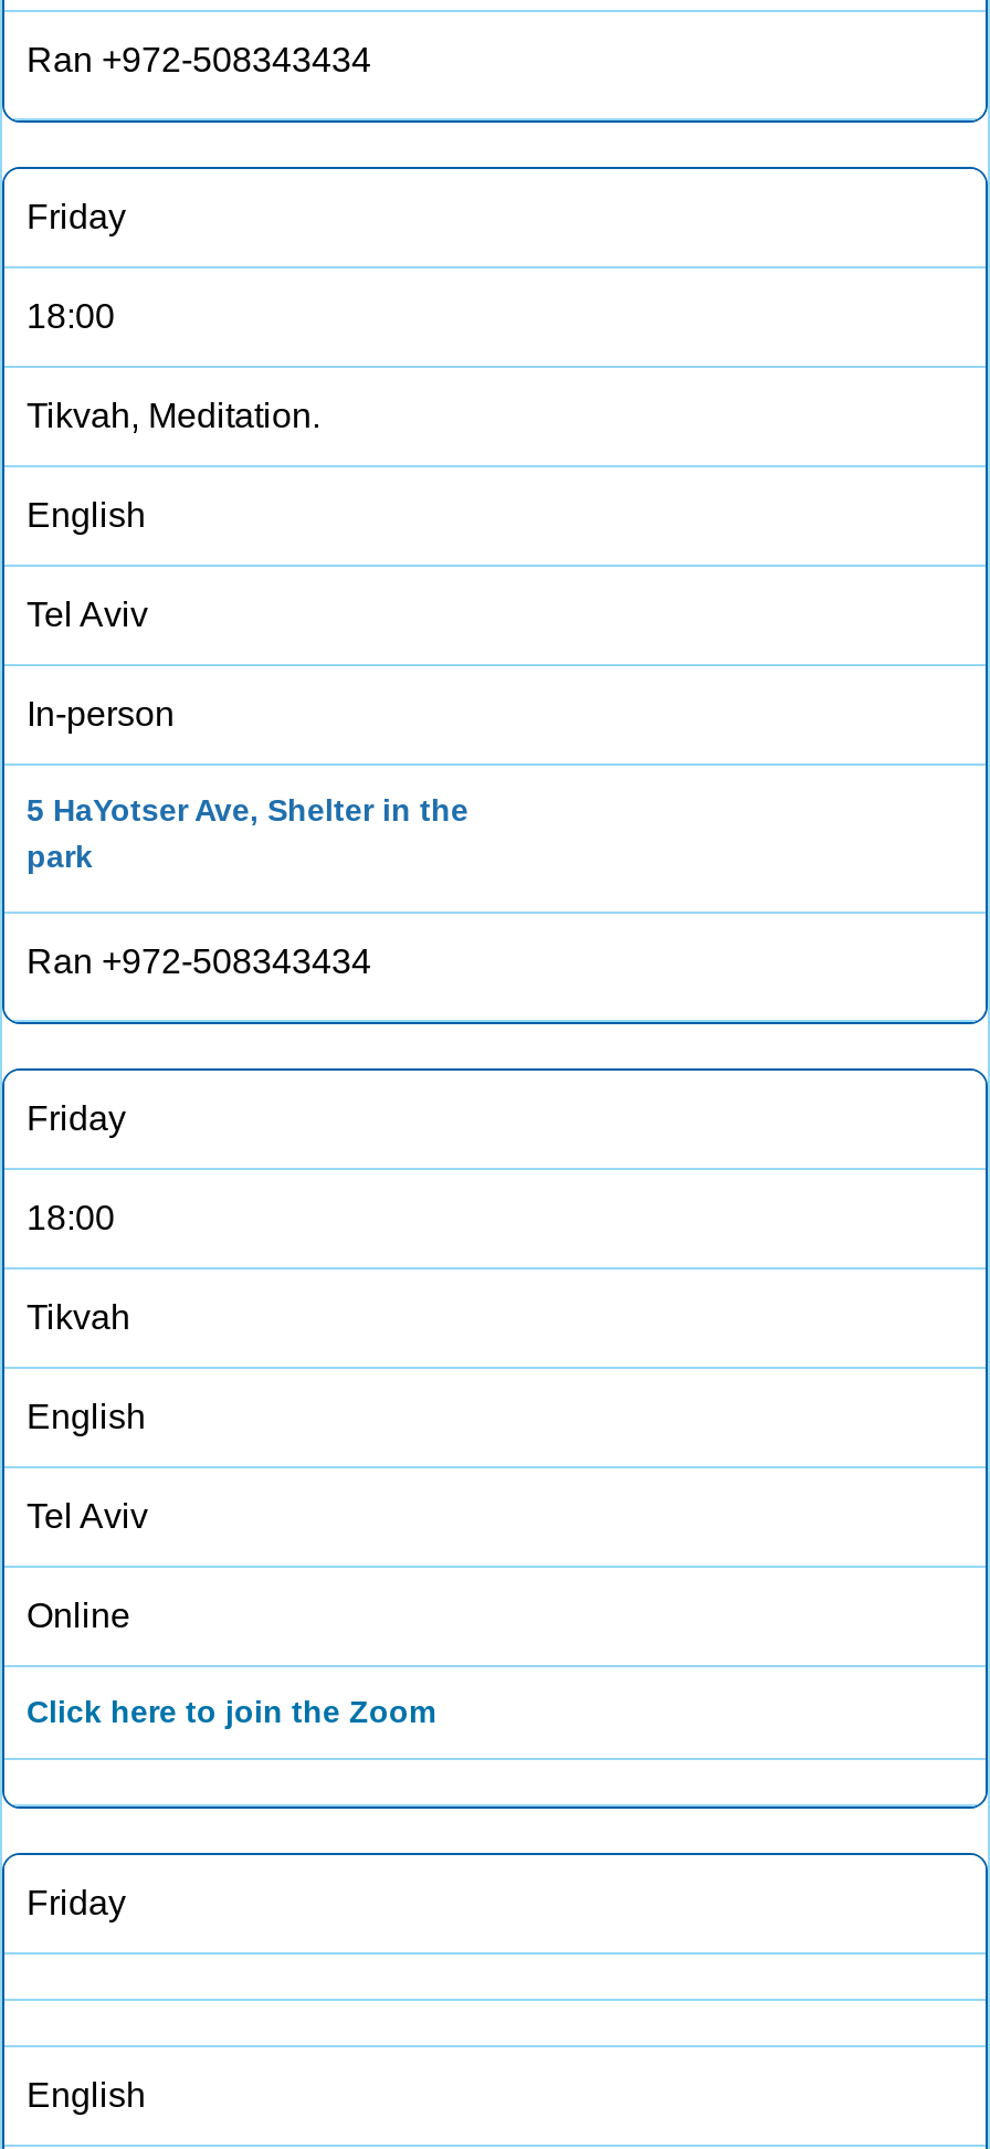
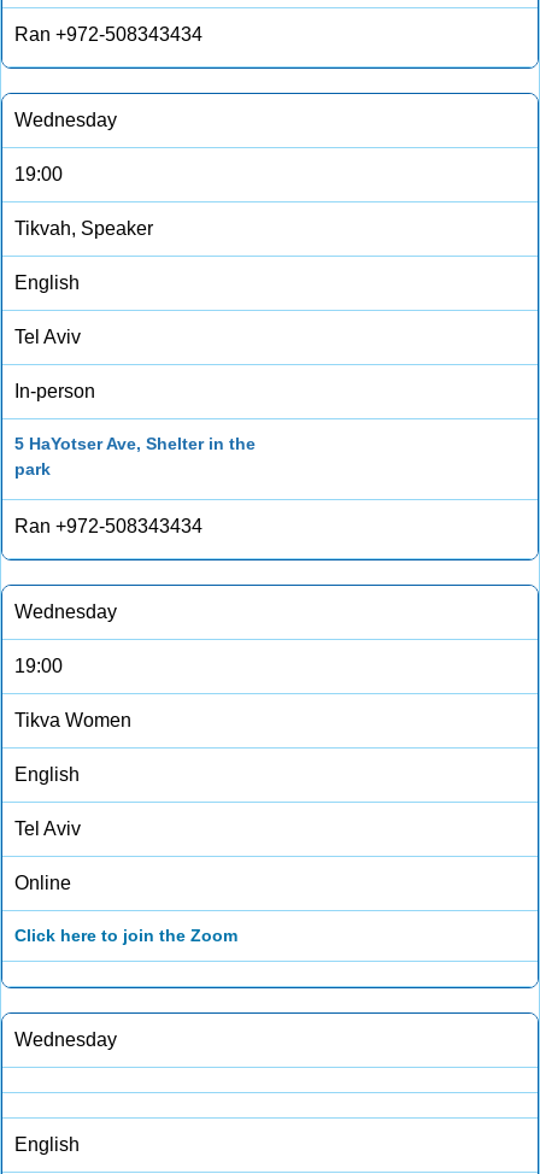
- Friday
+ Wednesday

- 18:00
+ 19:00

- Tikvah, Meditation.
+ Tikvah, Speaker

- Friday
+ Wednesday

- 18:00
+ 19:00

- Tikvah
+ Tikva Women

- Friday
+ Wednesday
